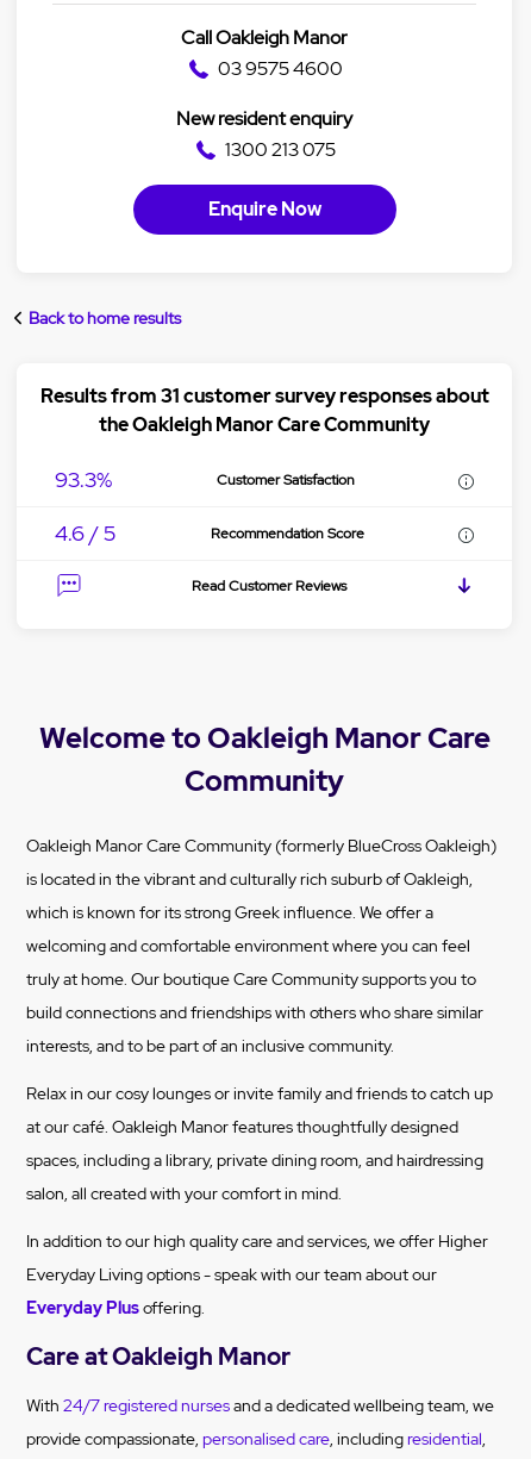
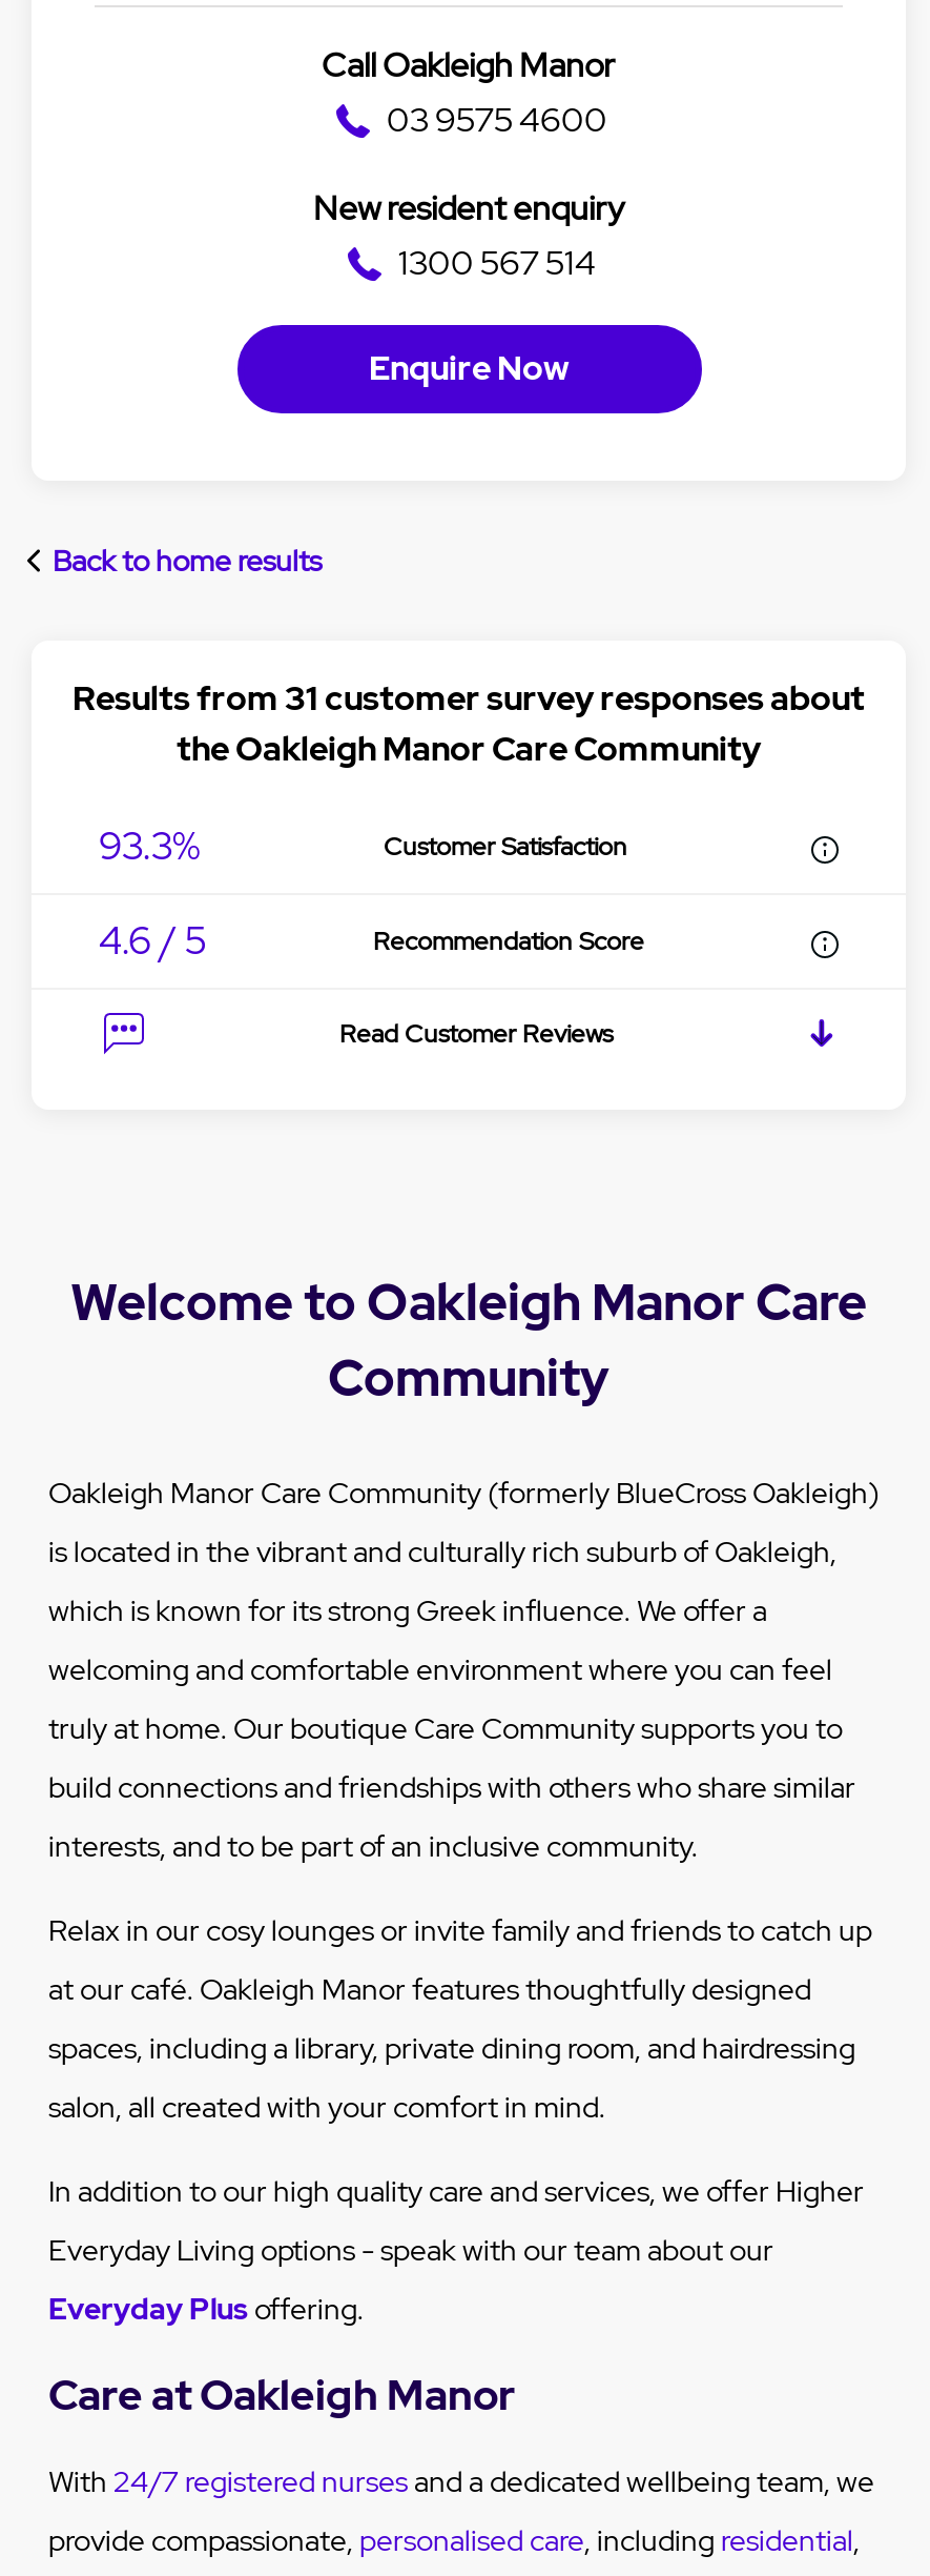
- 1300 213 075
+ 1300 567 514
